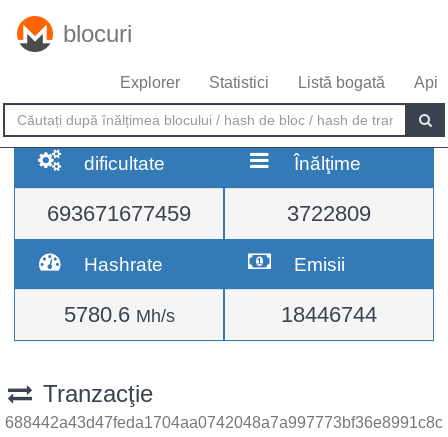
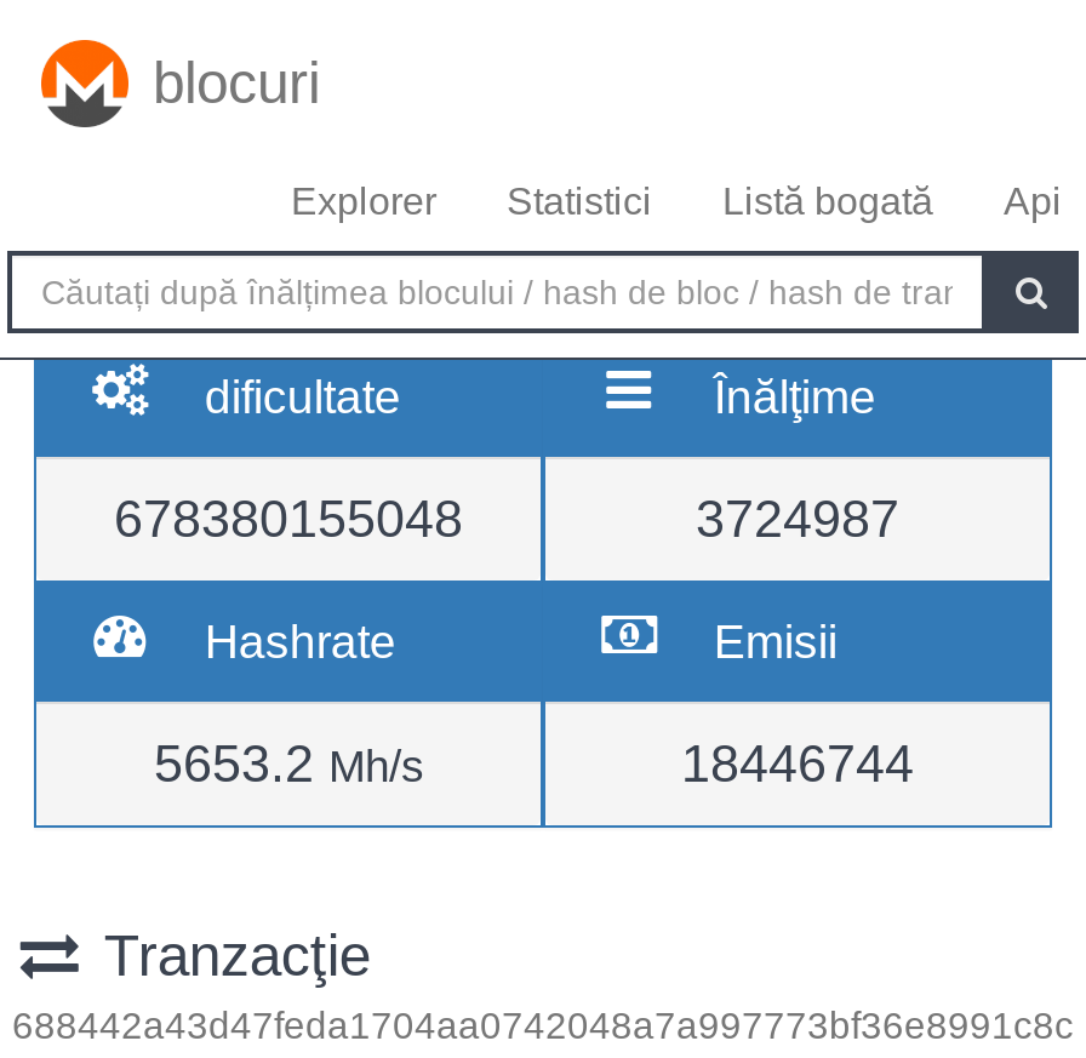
- 693671677459
+ 678380155048

- 3722809
+ 3724987

- 5780.6 Mh/s
+ 5653.2 Mh/s
